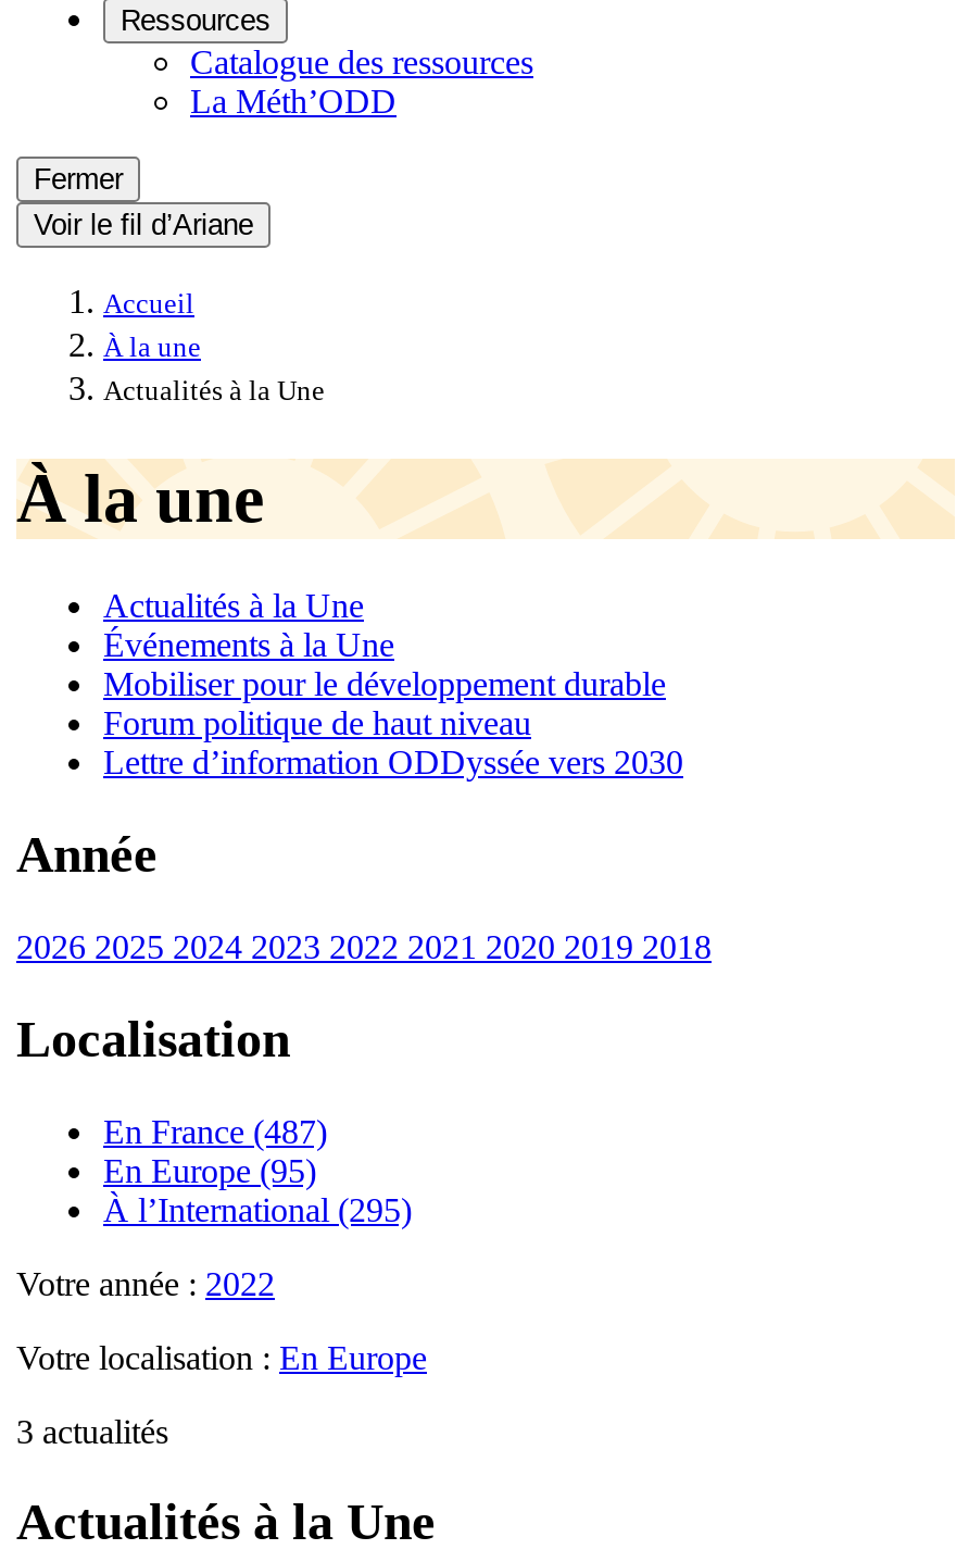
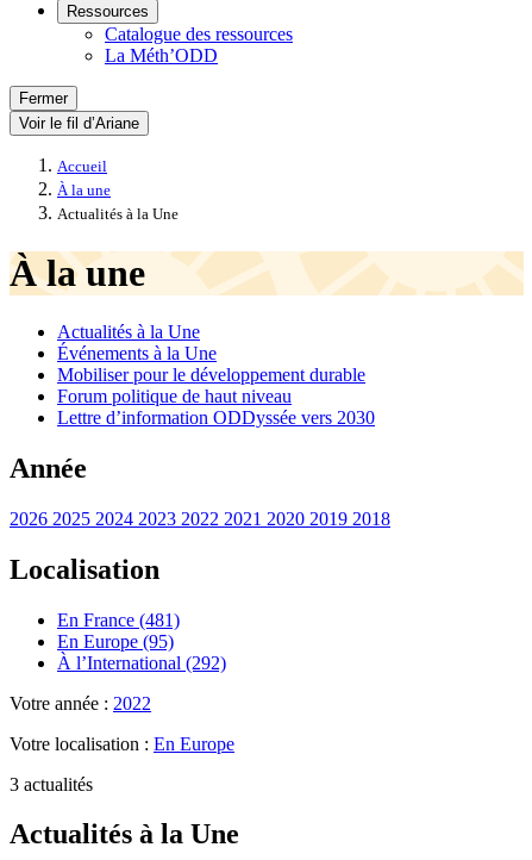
- En France (487)
+ En France (481)

- À l’International (295)
+ À l’International (292)
